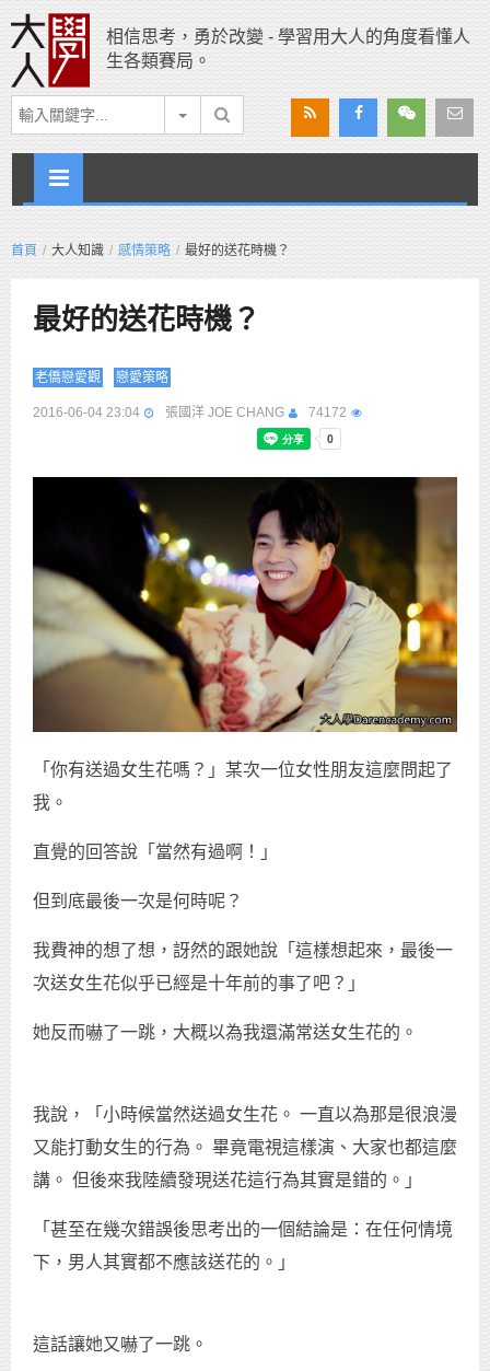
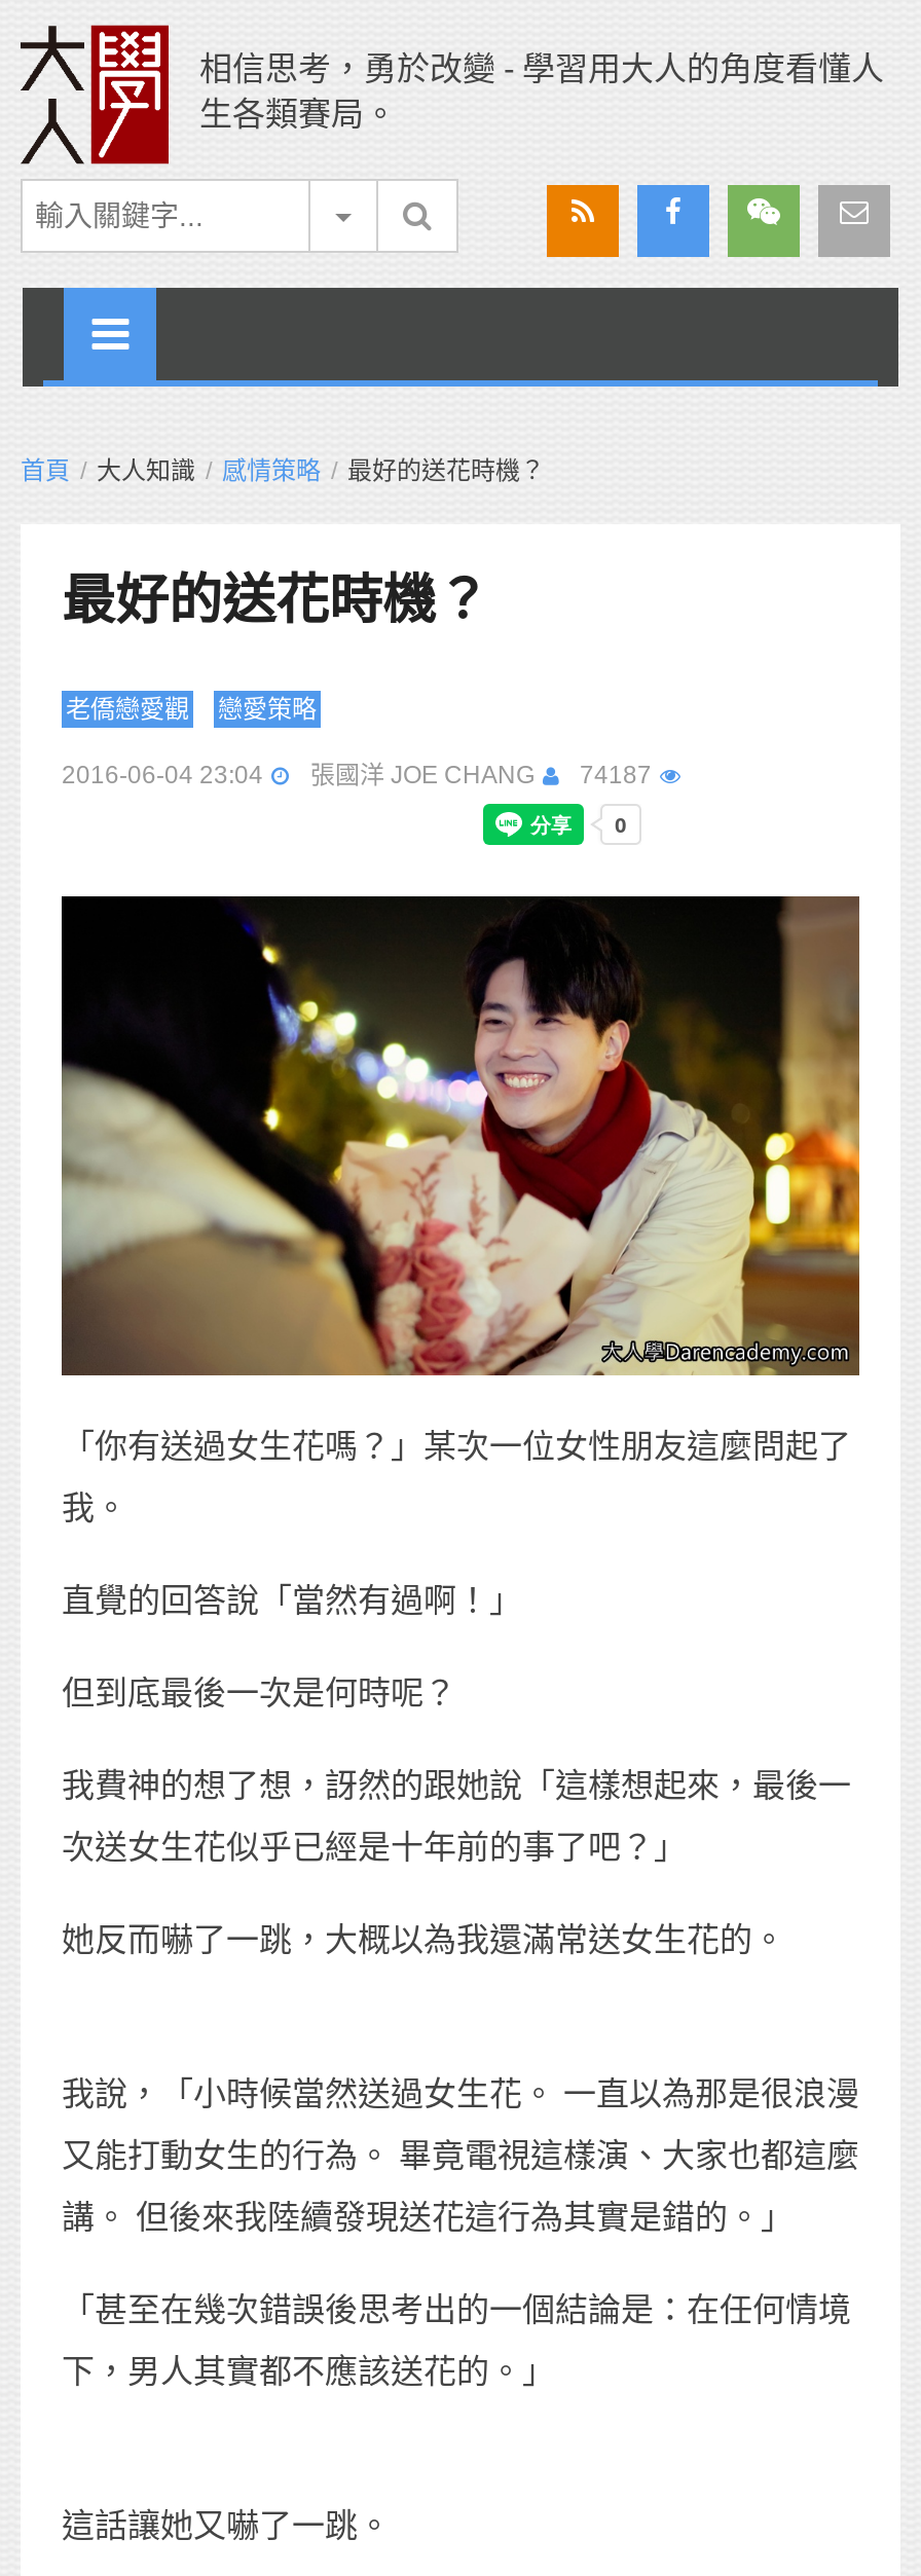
- 2016-06-04 23:04 張國洋 JOE CHANG 74172
+ 2016-06-04 23:04 張國洋 JOE CHANG 74187
